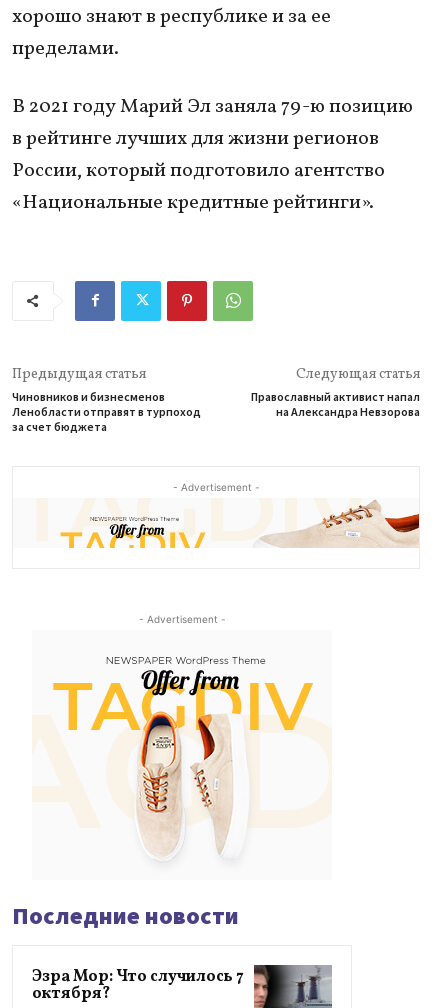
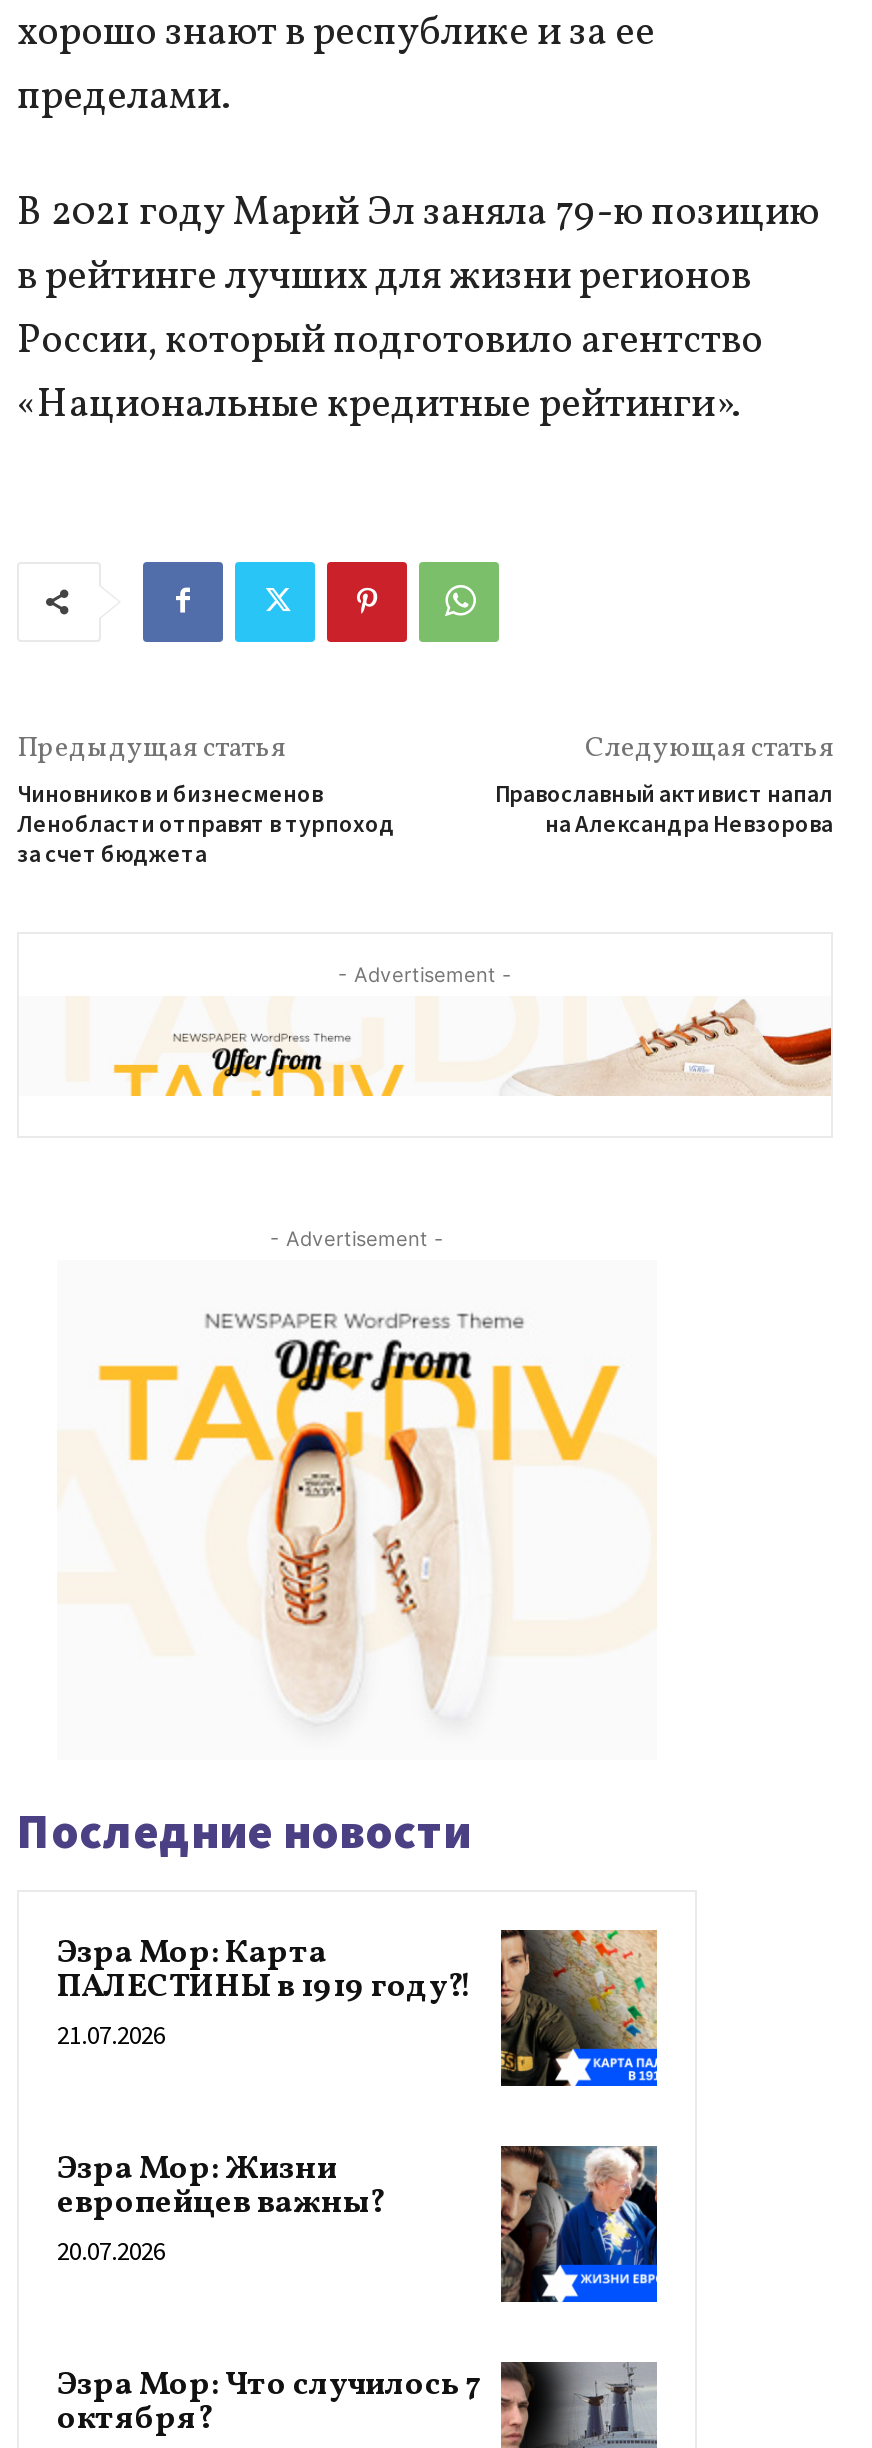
+ [image]
+ Эзра Мор: Карта
+ ПАЛЕСТИНЫ в 1919 году?!
+ 21.07.2026
+ Эзра Мор: Жизни
+ европейцев важны?
+ 20.07.2026

+ [image]
